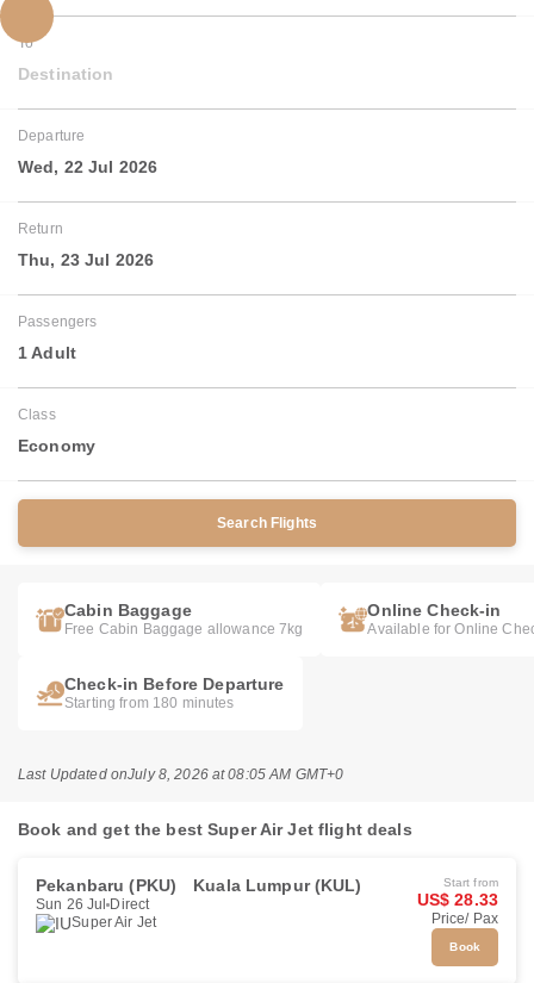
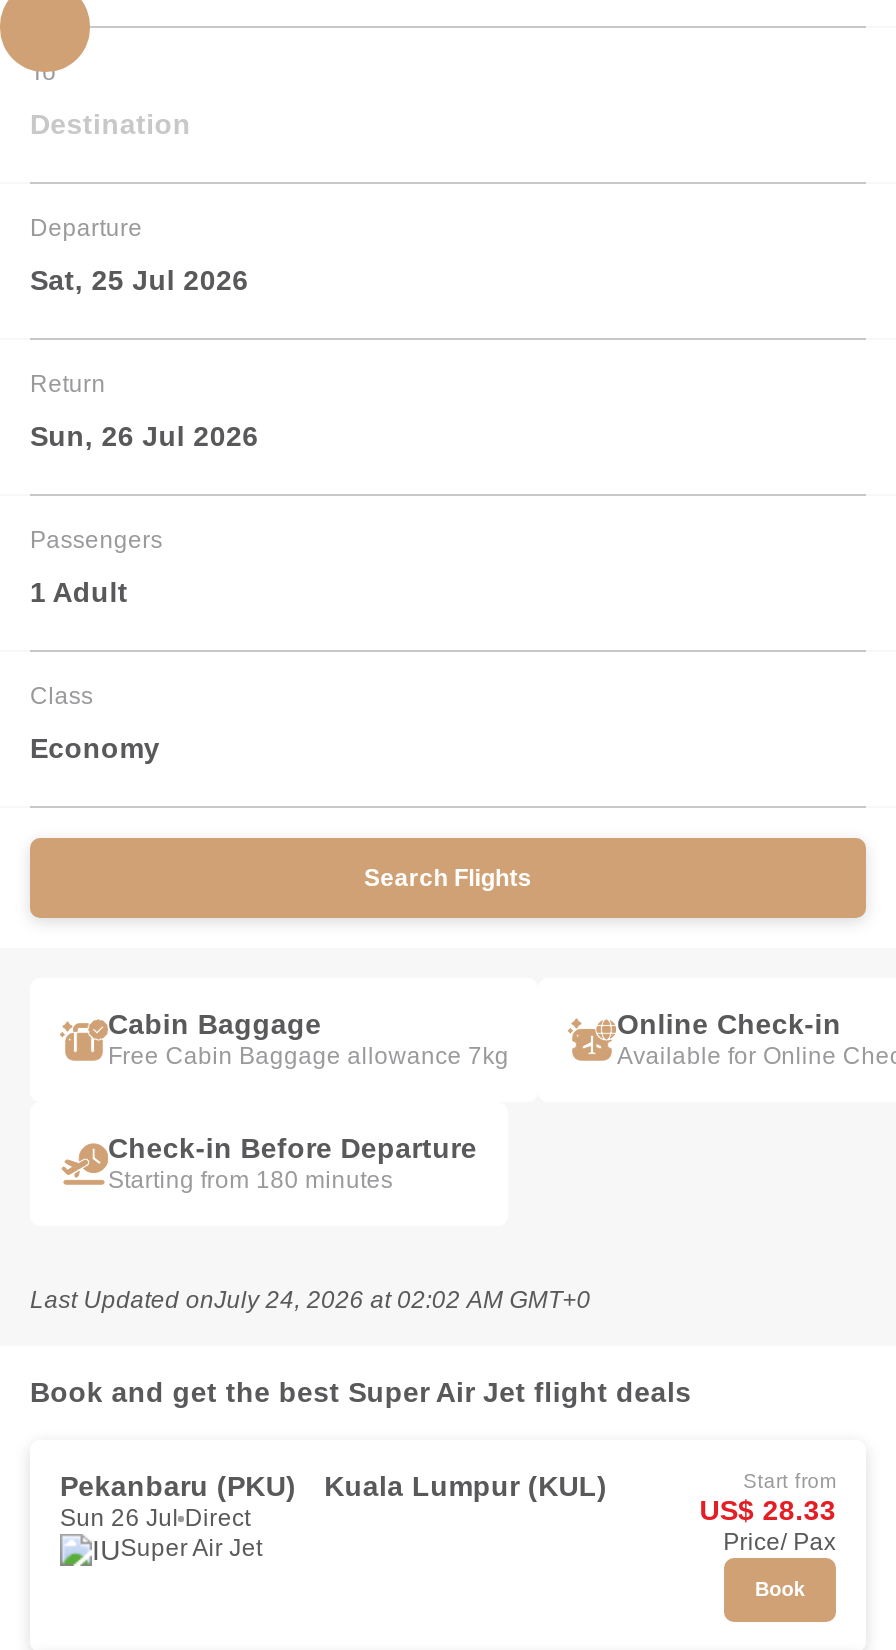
- Wed, 22 Jul 2026
+ Sat, 25 Jul 2026

- Thu, 23 Jul 2026
+ Sun, 26 Jul 2026

- Last Updated onJuly 8, 2026 at 08:05 AM GMT+0
+ Last Updated onJuly 24, 2026 at 02:02 AM GMT+0
